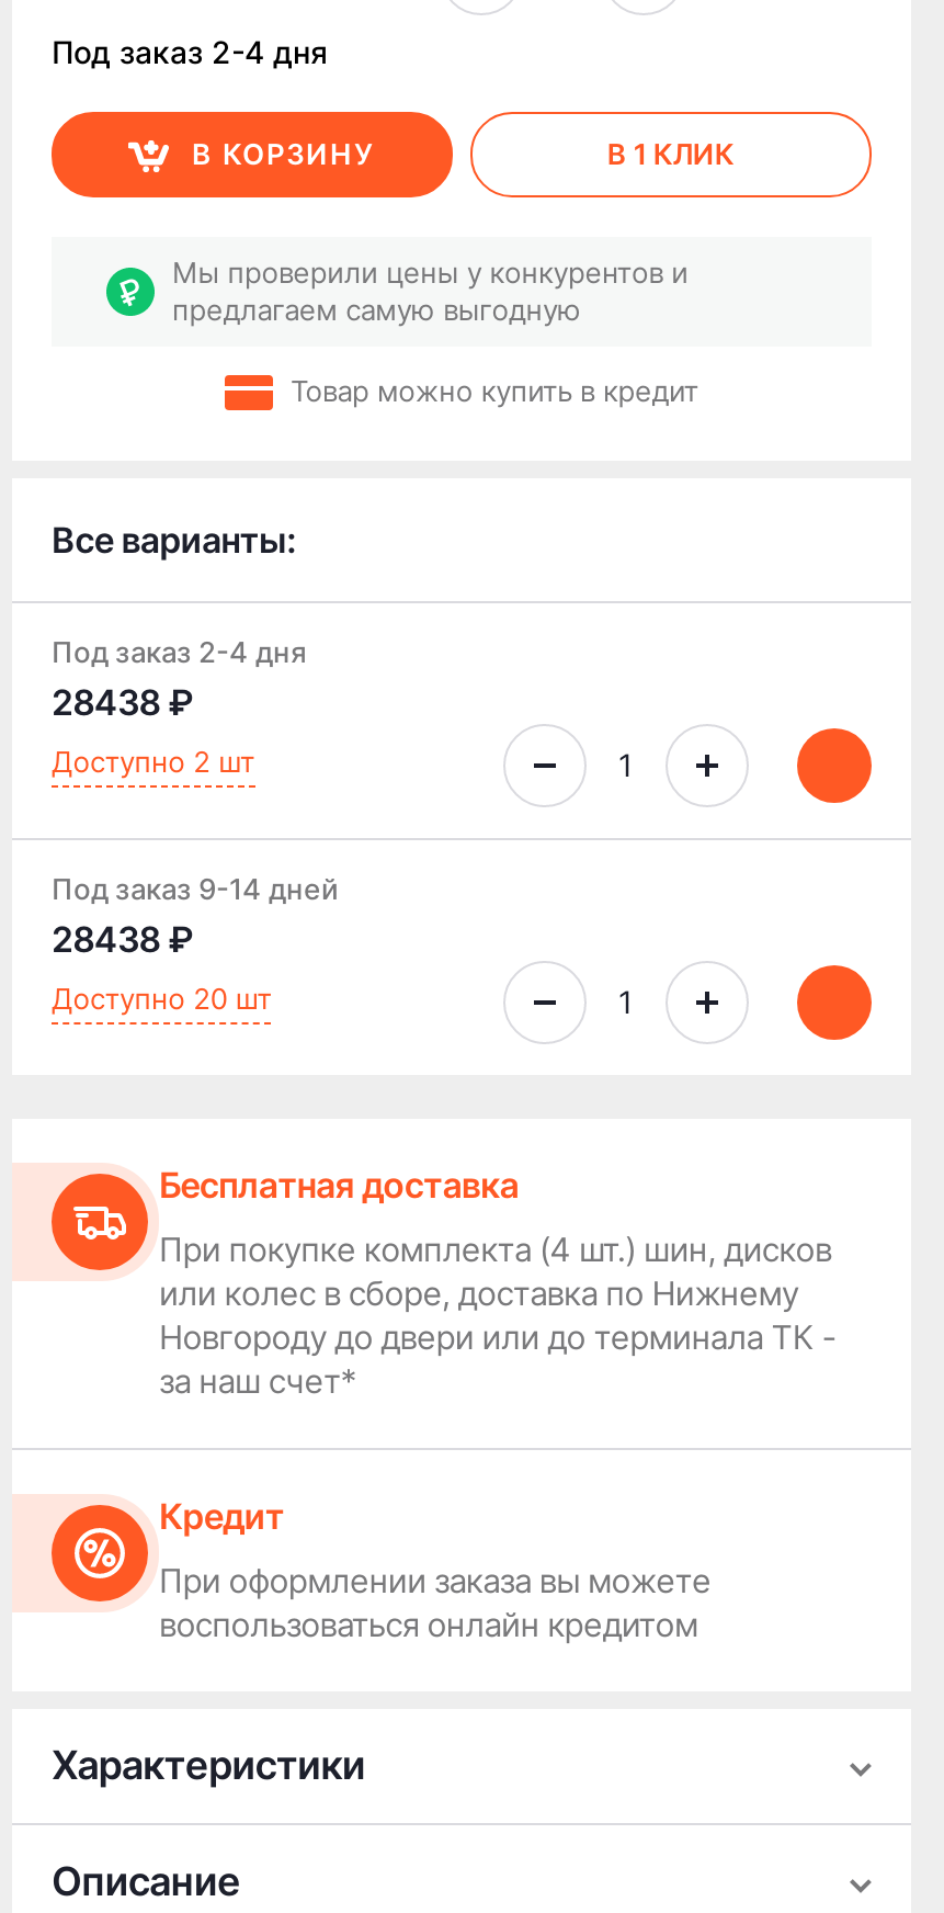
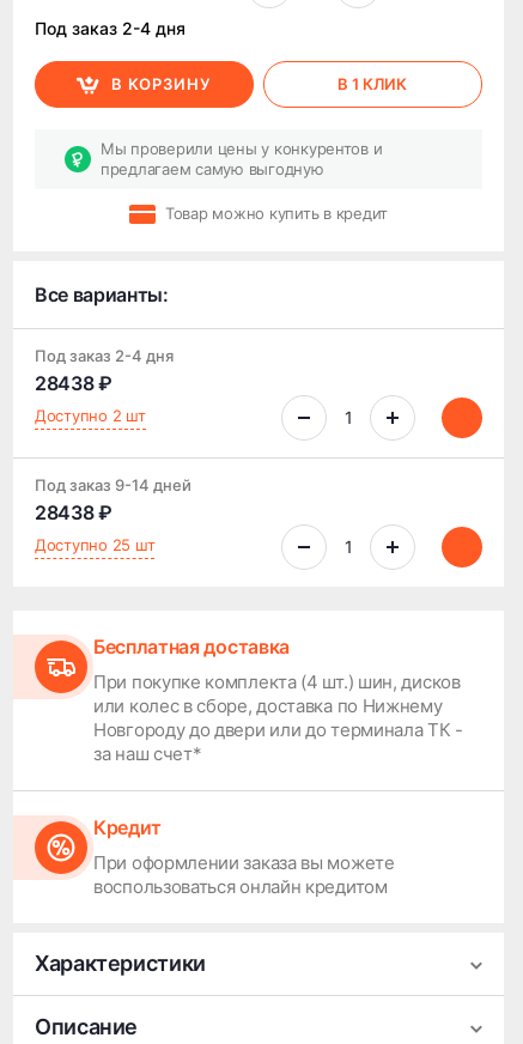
- Доступно 20 шт
+ Доступно 25 шт
